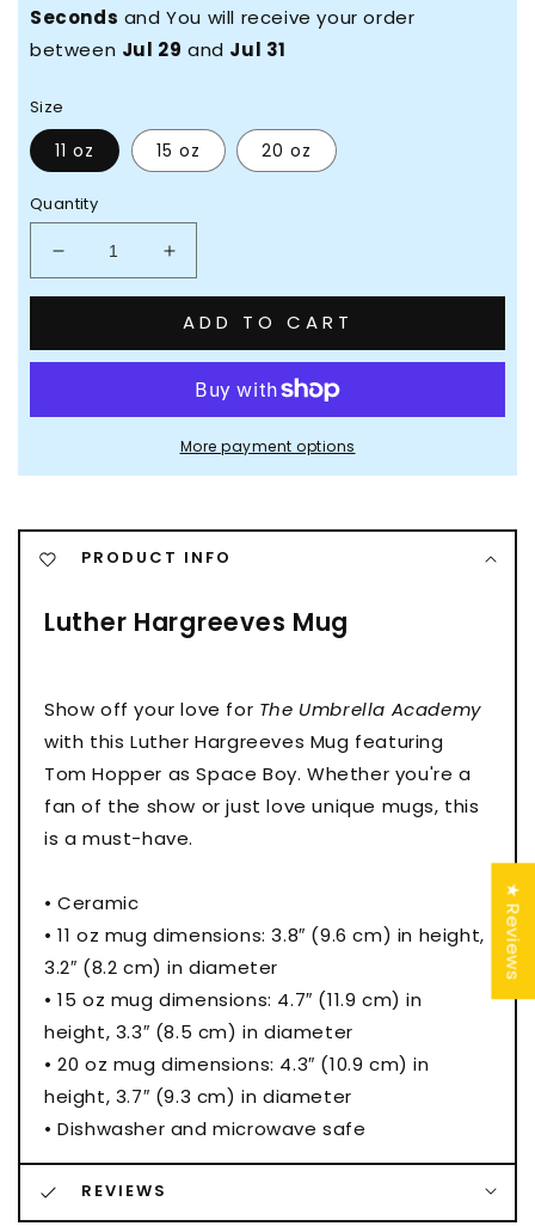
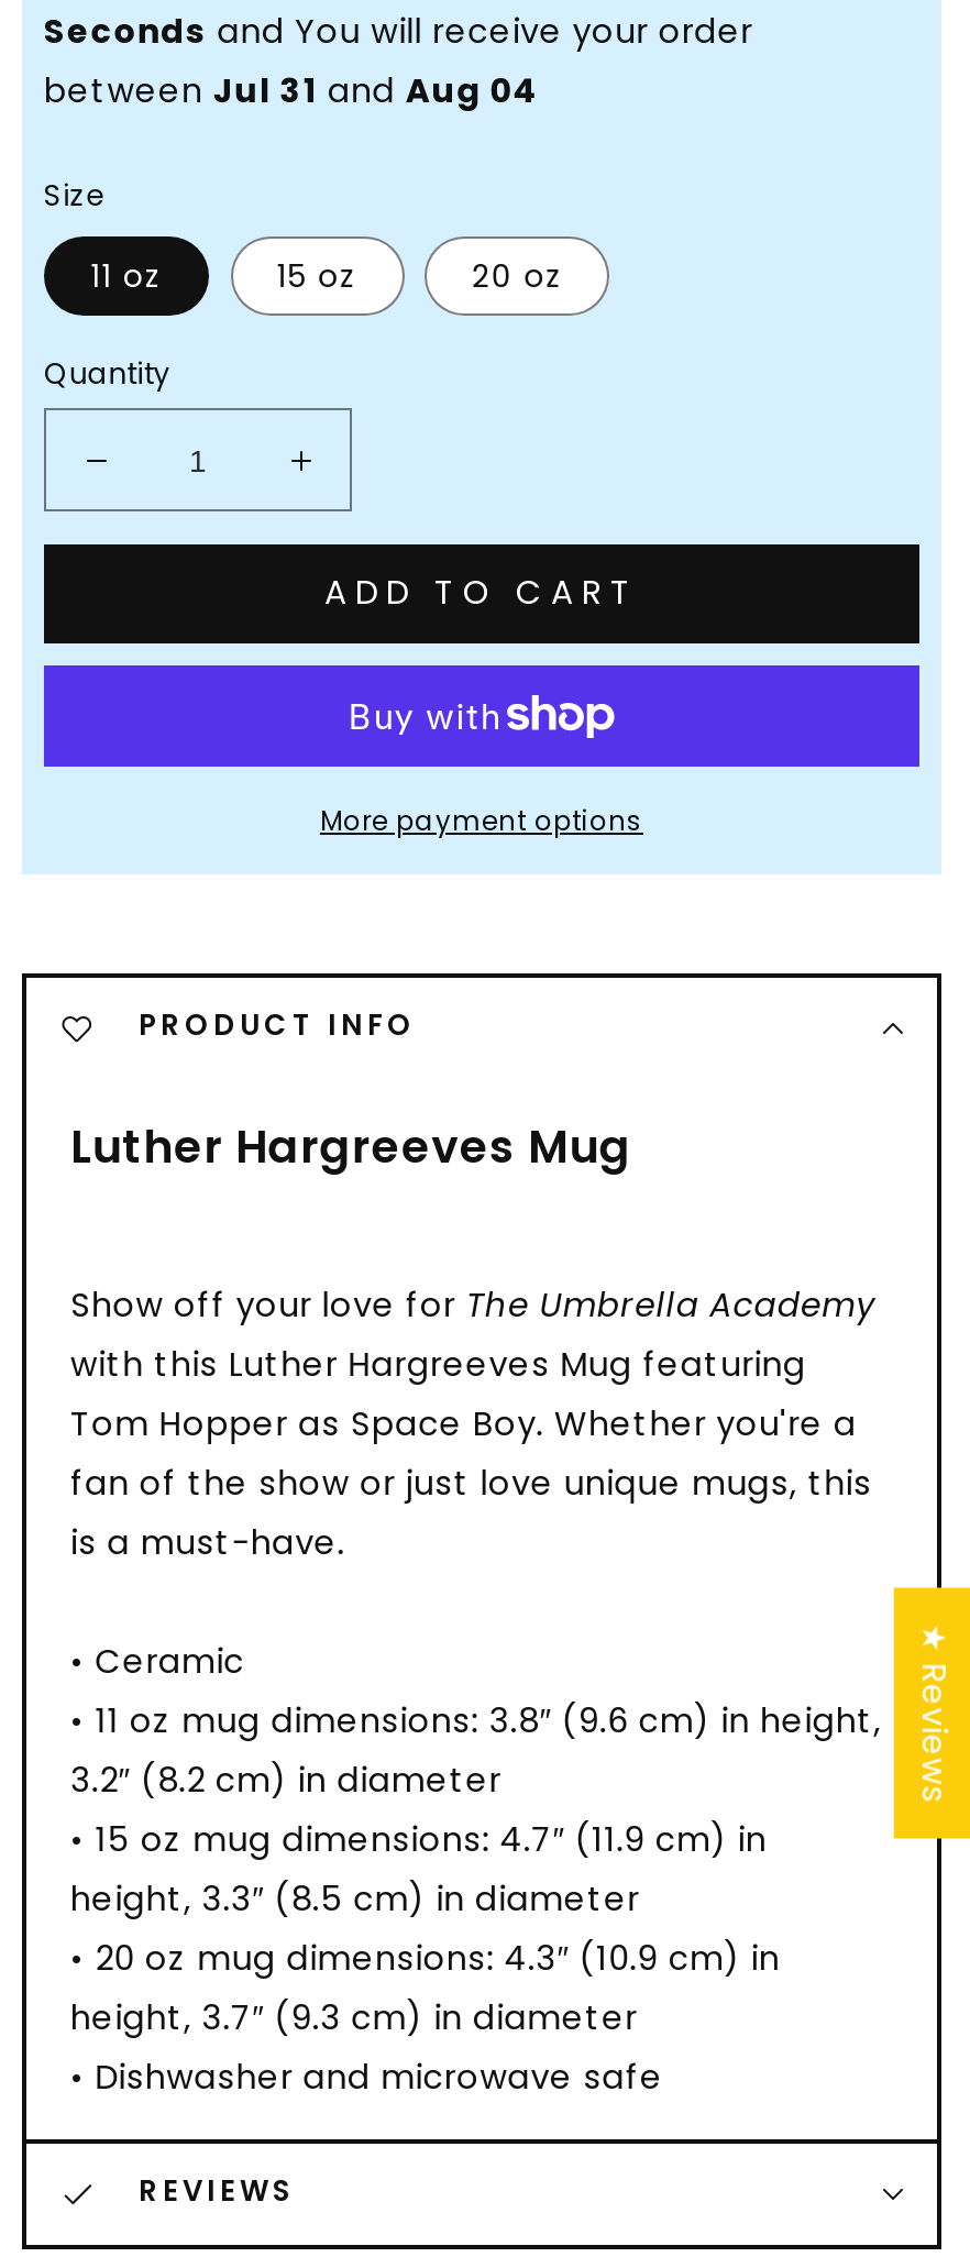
- between Jul 29 and Jul 31
+ between Jul 31 and Aug 04
